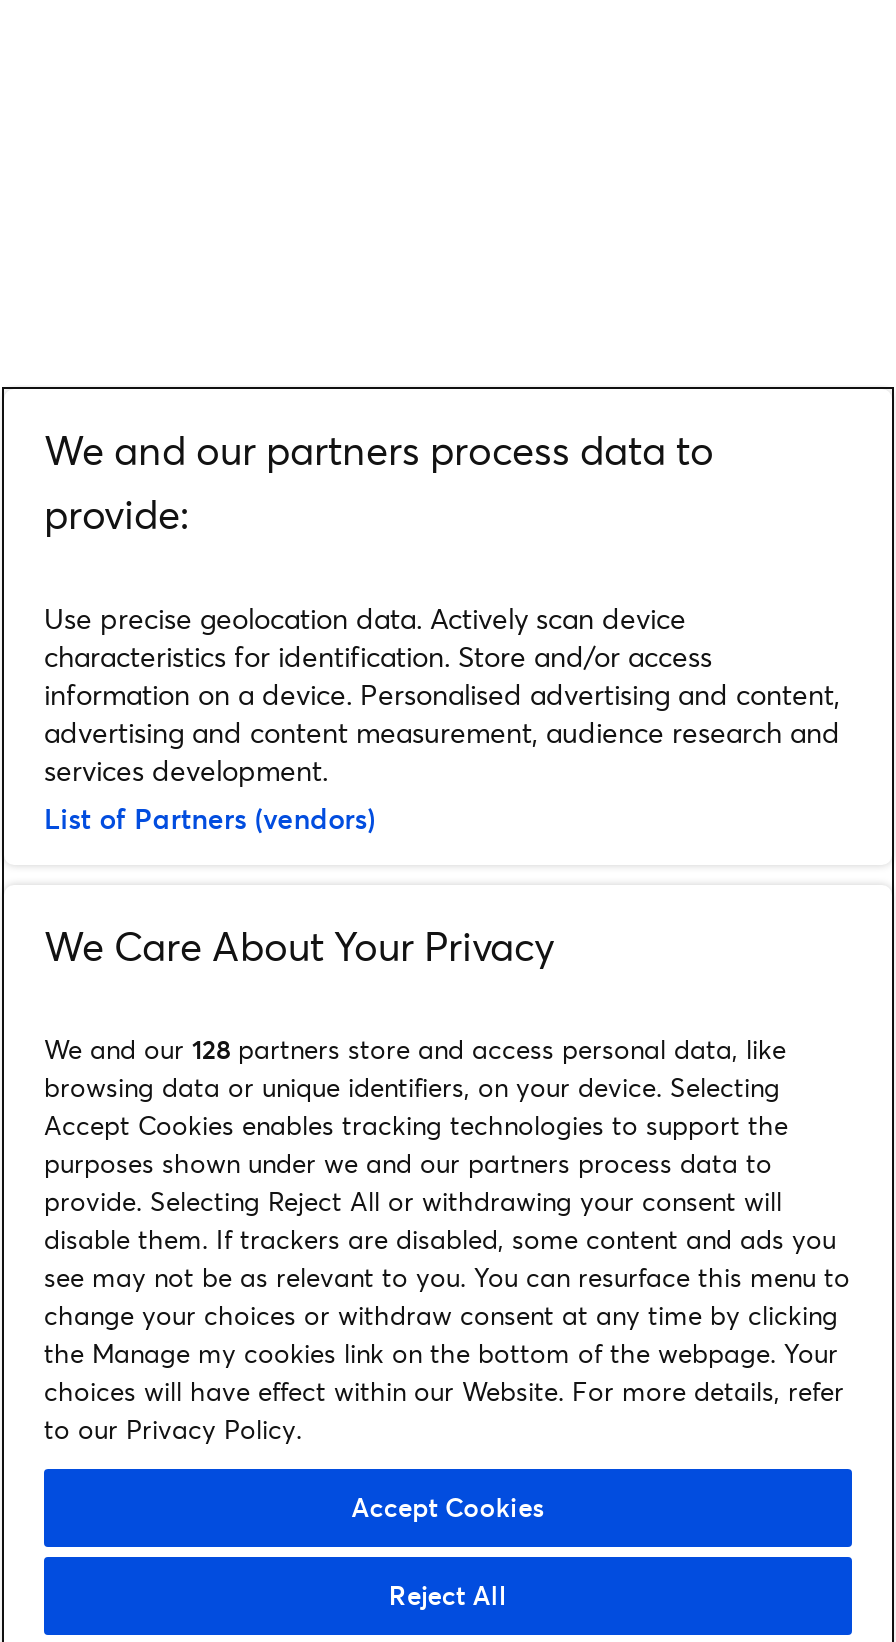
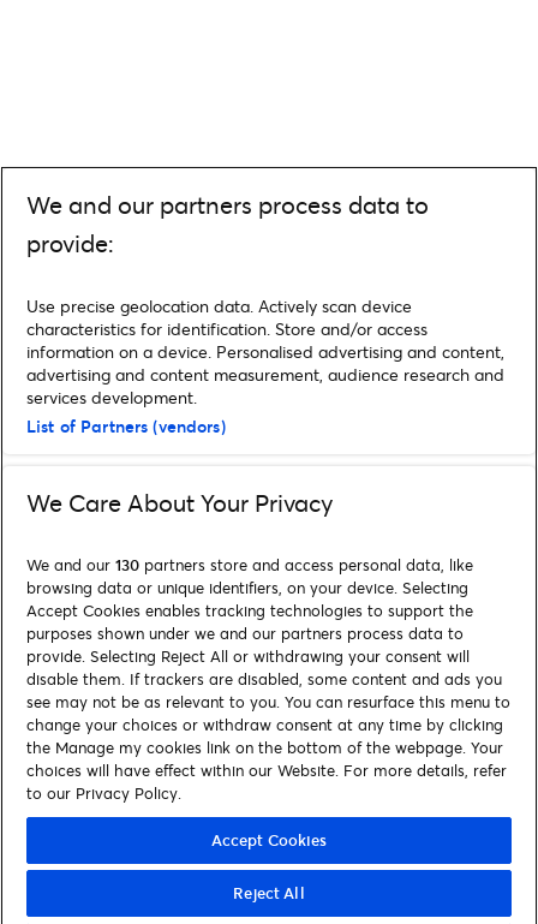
- We and our 128 partners store and access personal data, like
+ We and our 130 partners store and access personal data, like
